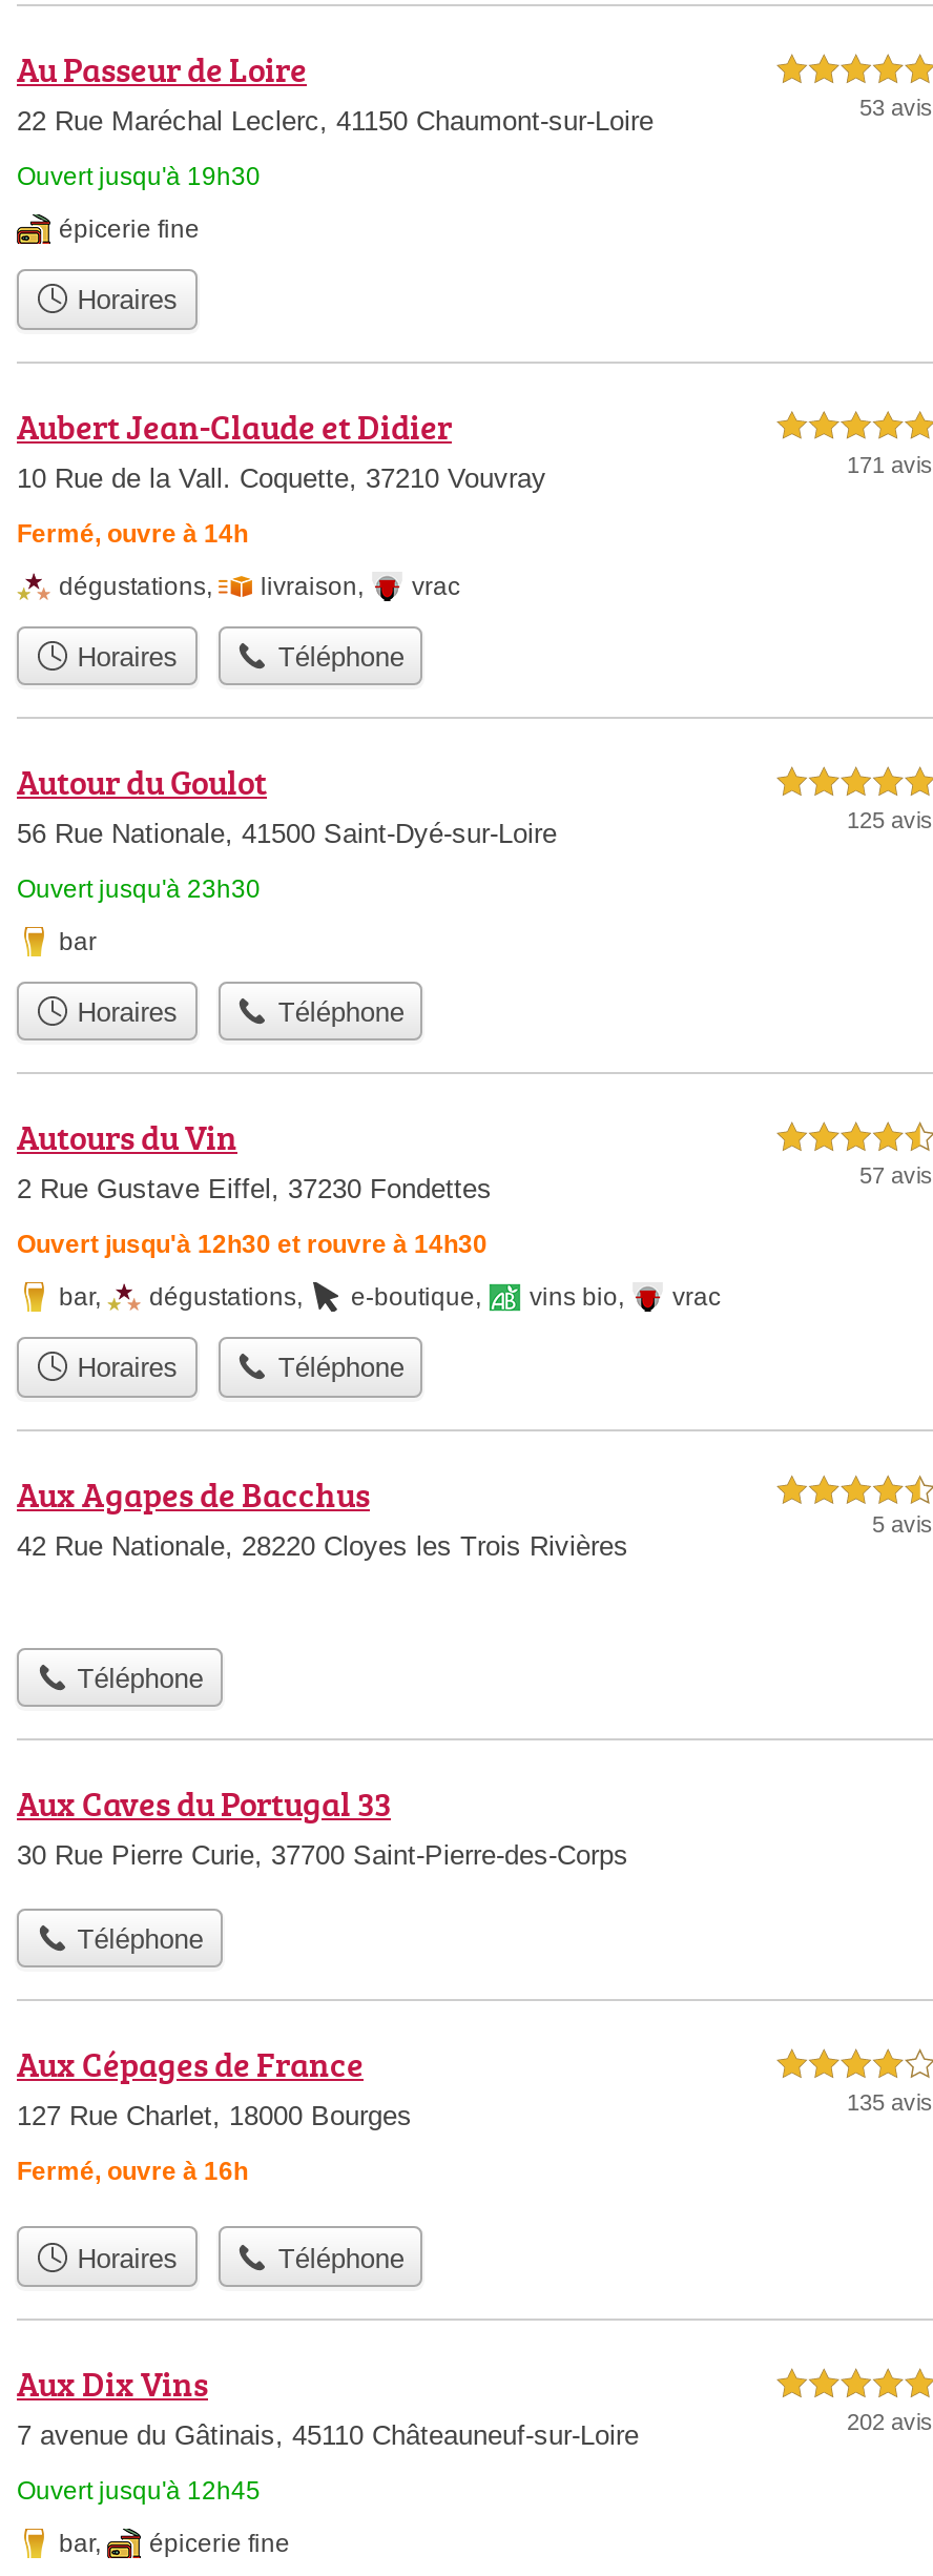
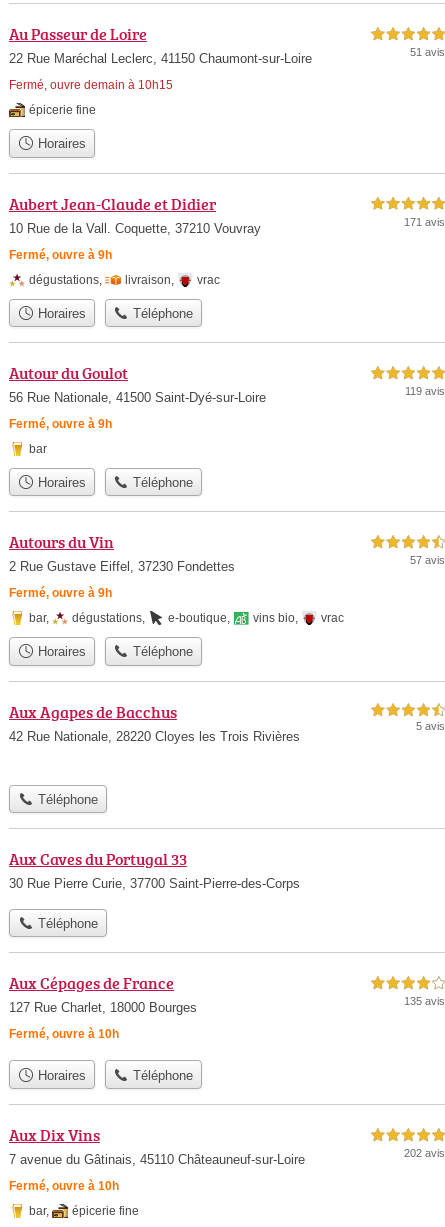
- 53 avis
+ 51 avis

- Ouvert jusqu'à 19h30
+ Fermé, ouvre demain à 10h15

- Fermé, ouvre à 14h
+ Fermé, ouvre à 9h

- 125 avis
+ 119 avis

- Ouvert jusqu'à 23h30
+ Fermé, ouvre à 9h

- Ouvert jusqu'à 12h30 et rouvre à 14h30
+ Fermé, ouvre à 9h

- Fermé, ouvre à 16h
+ Fermé, ouvre à 10h

- Ouvert jusqu'à 12h45
+ Fermé, ouvre à 10h
